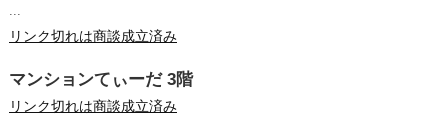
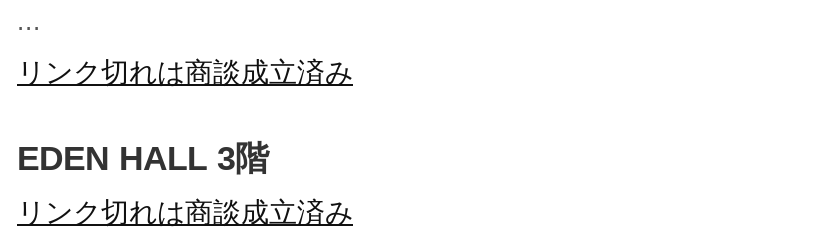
- マンションてぃーだ 3階
+ EDEN HALL 3階
